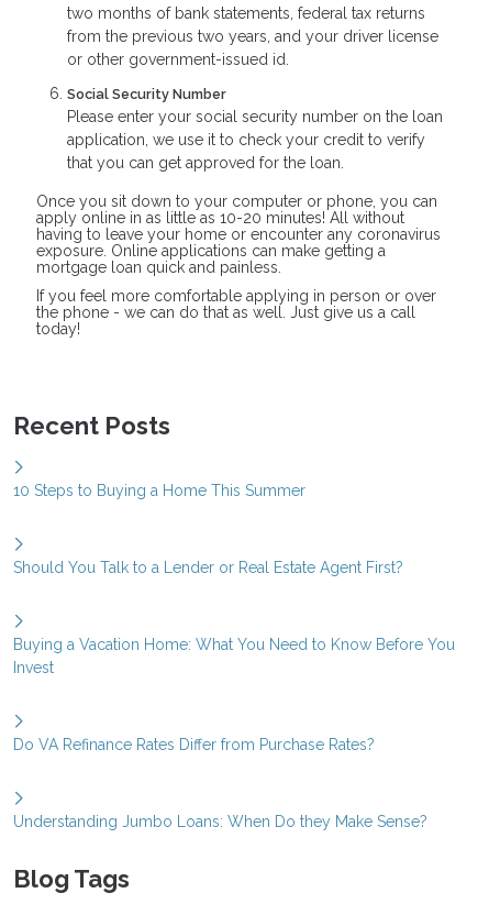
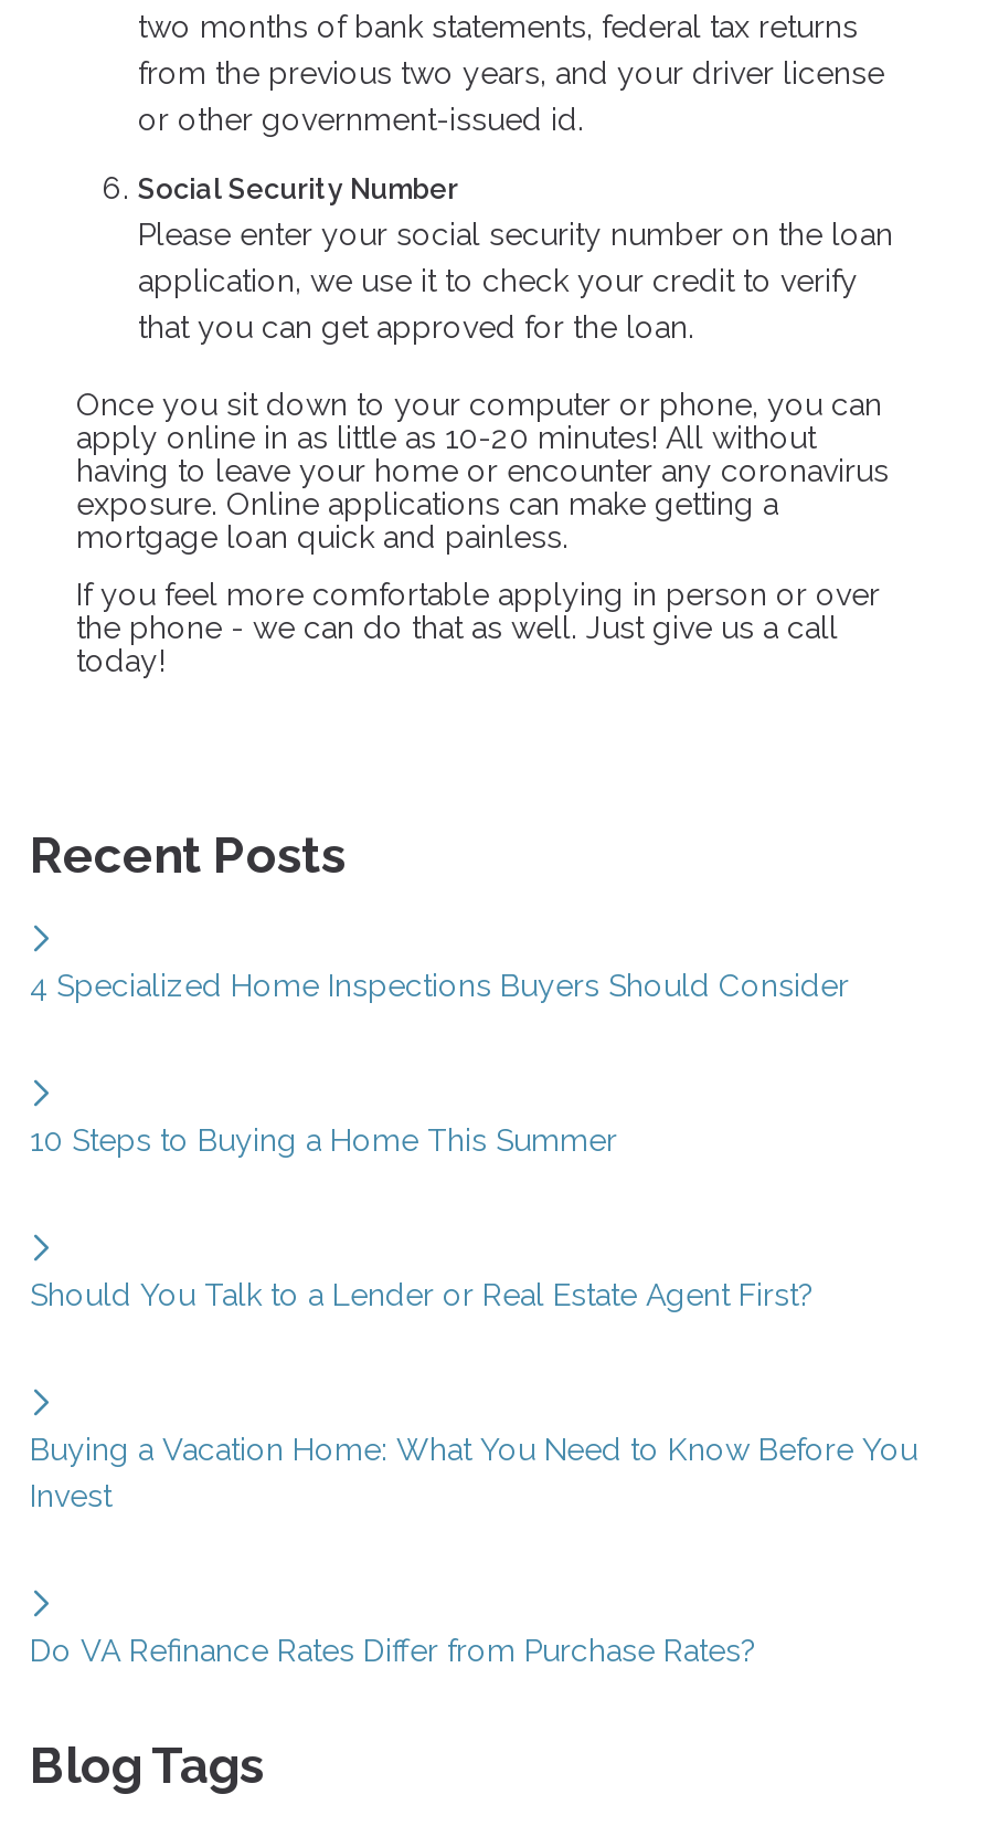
+ 4 Specialized Home Inspections Buyers Should Consider

moved down: 10 Steps to Buying a Home This Summer | Should You Talk to a Lender or Real Estate Agent First? | Buying a Vacation Home: What You Need to Know Before You | Invest | Do VA Refinance Rates Differ from Purchase Rates?

- Understanding Jumbo Loans: When Do they Make Sense?
